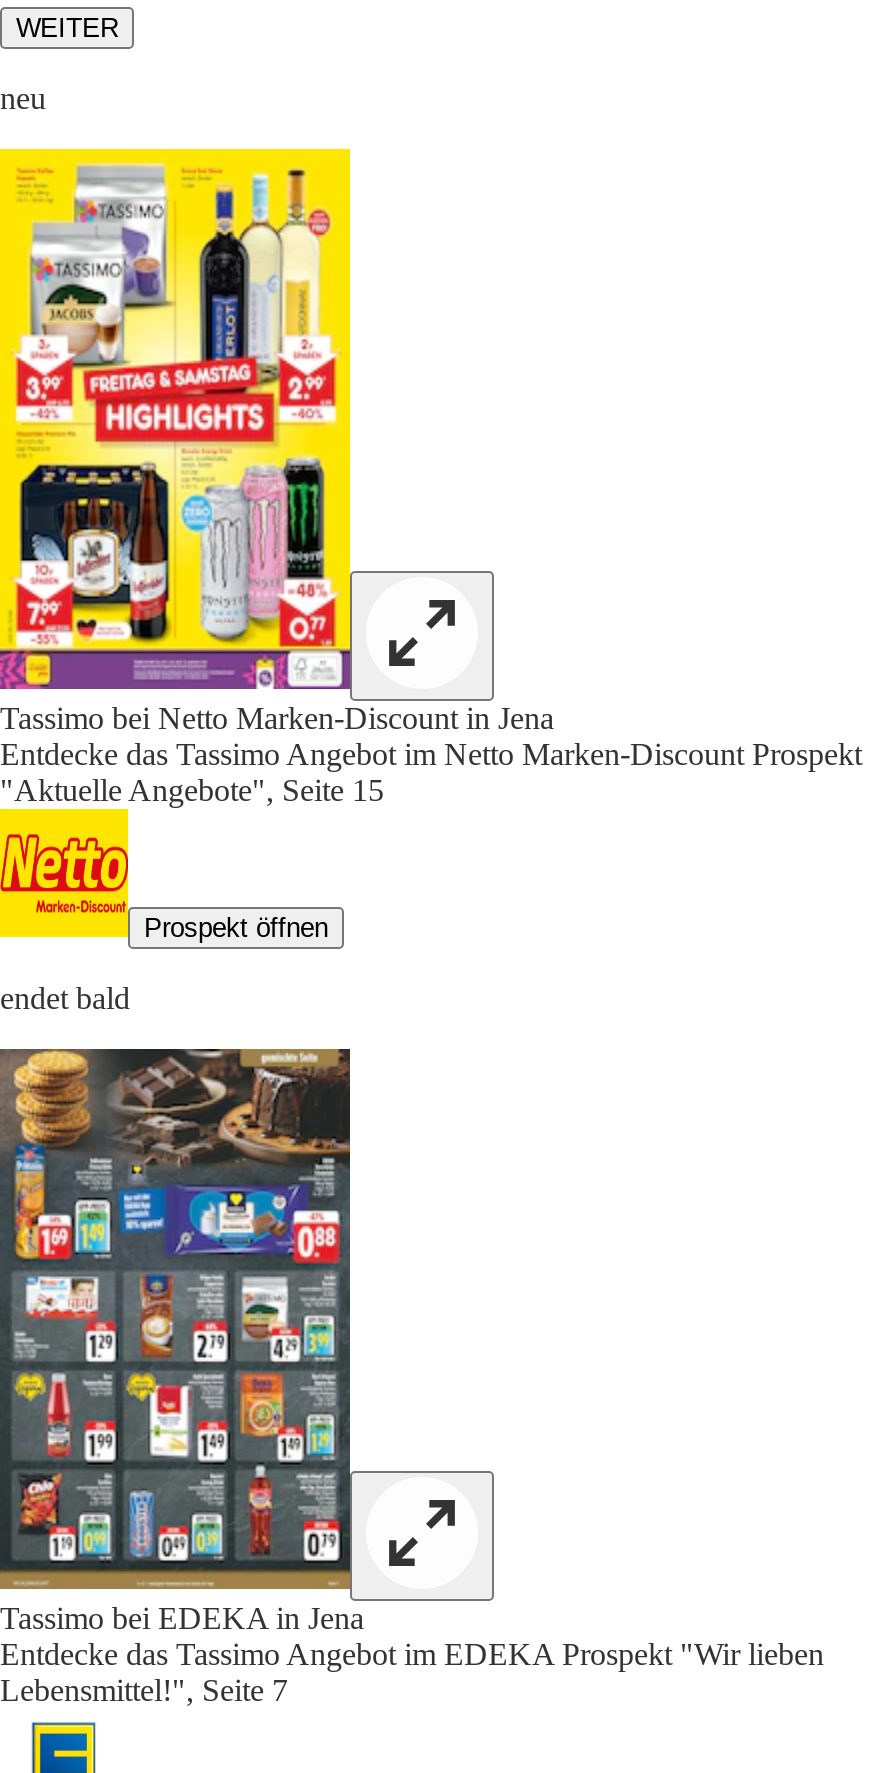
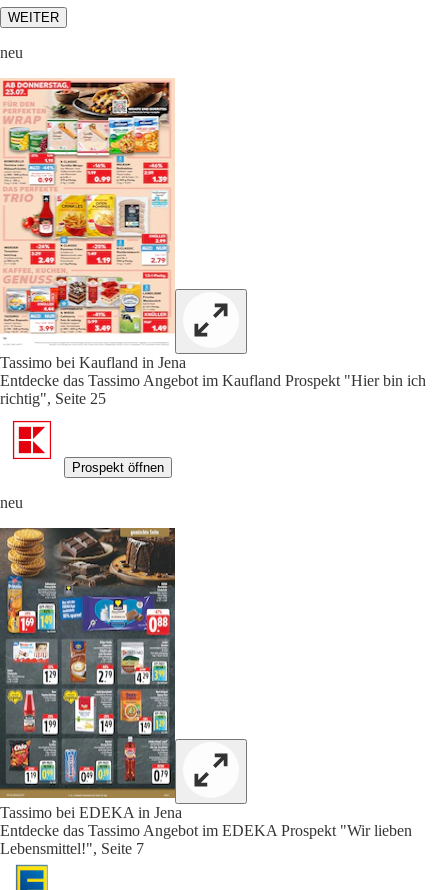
- [image]
- Tassimo bei Netto Marken-Discount in Jena
- Entdecke das Tassimo Angebot im Netto Marken-Discount Prospekt
- "Aktuelle Angebote", Seite 15
+ [image]
+ Tassimo bei Kaufland in Jena
+ Entdecke das Tassimo Angebot im Kaufland Prospekt "Hier bin ich
+ richtig", Seite 25

- [image]
- endet bald
+ [image]
+ neu
